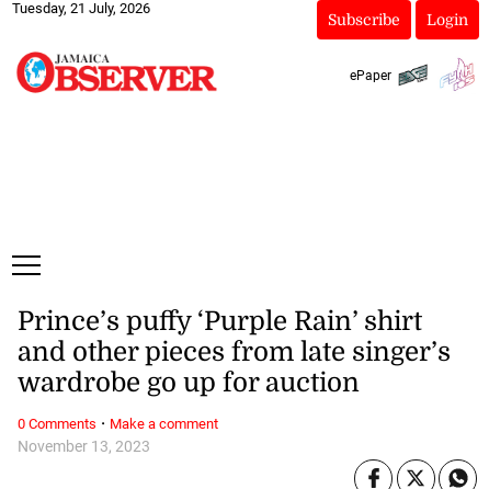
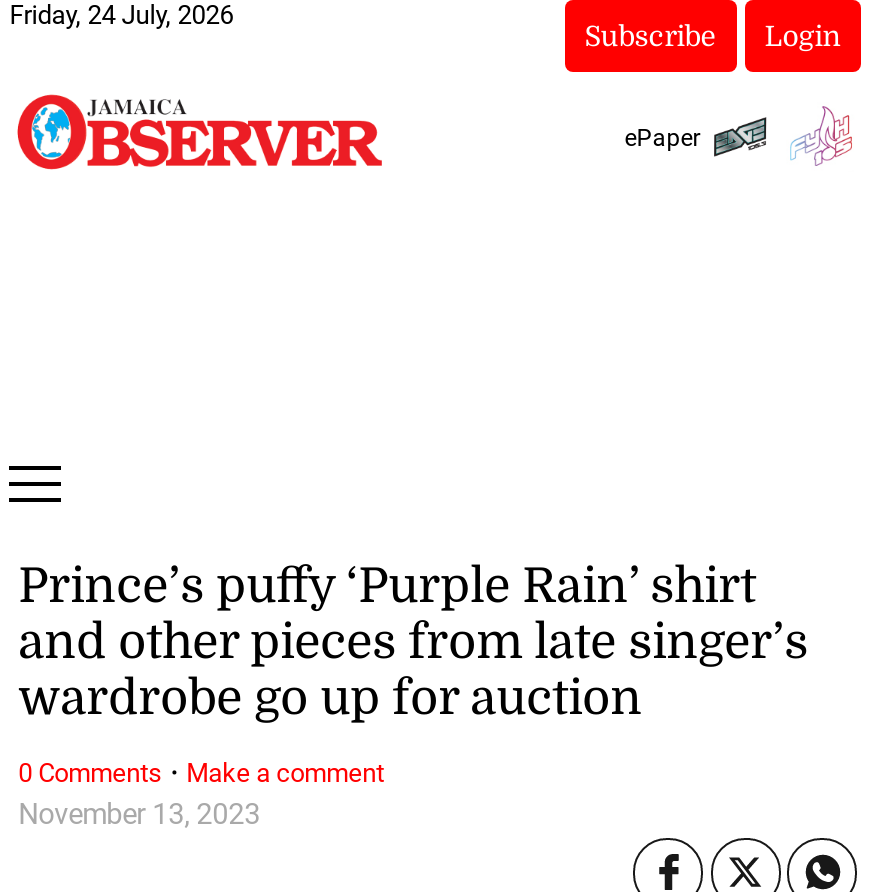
- Tuesday, 21 July, 2026
+ Friday, 24 July, 2026
